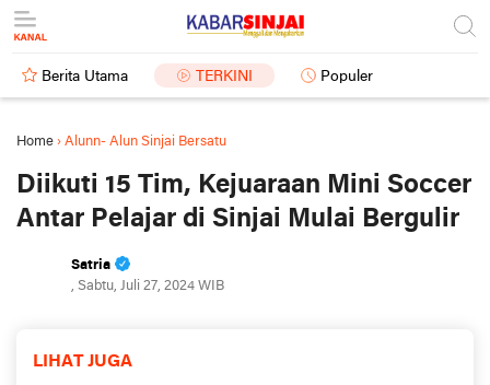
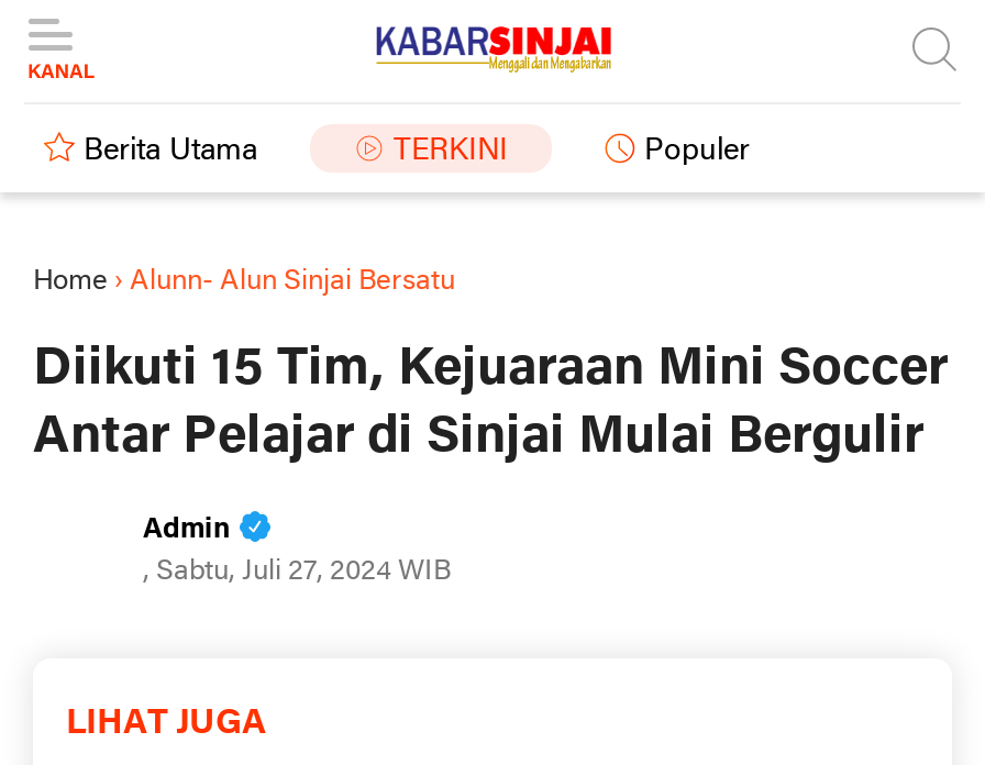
- Satria
+ Admin
